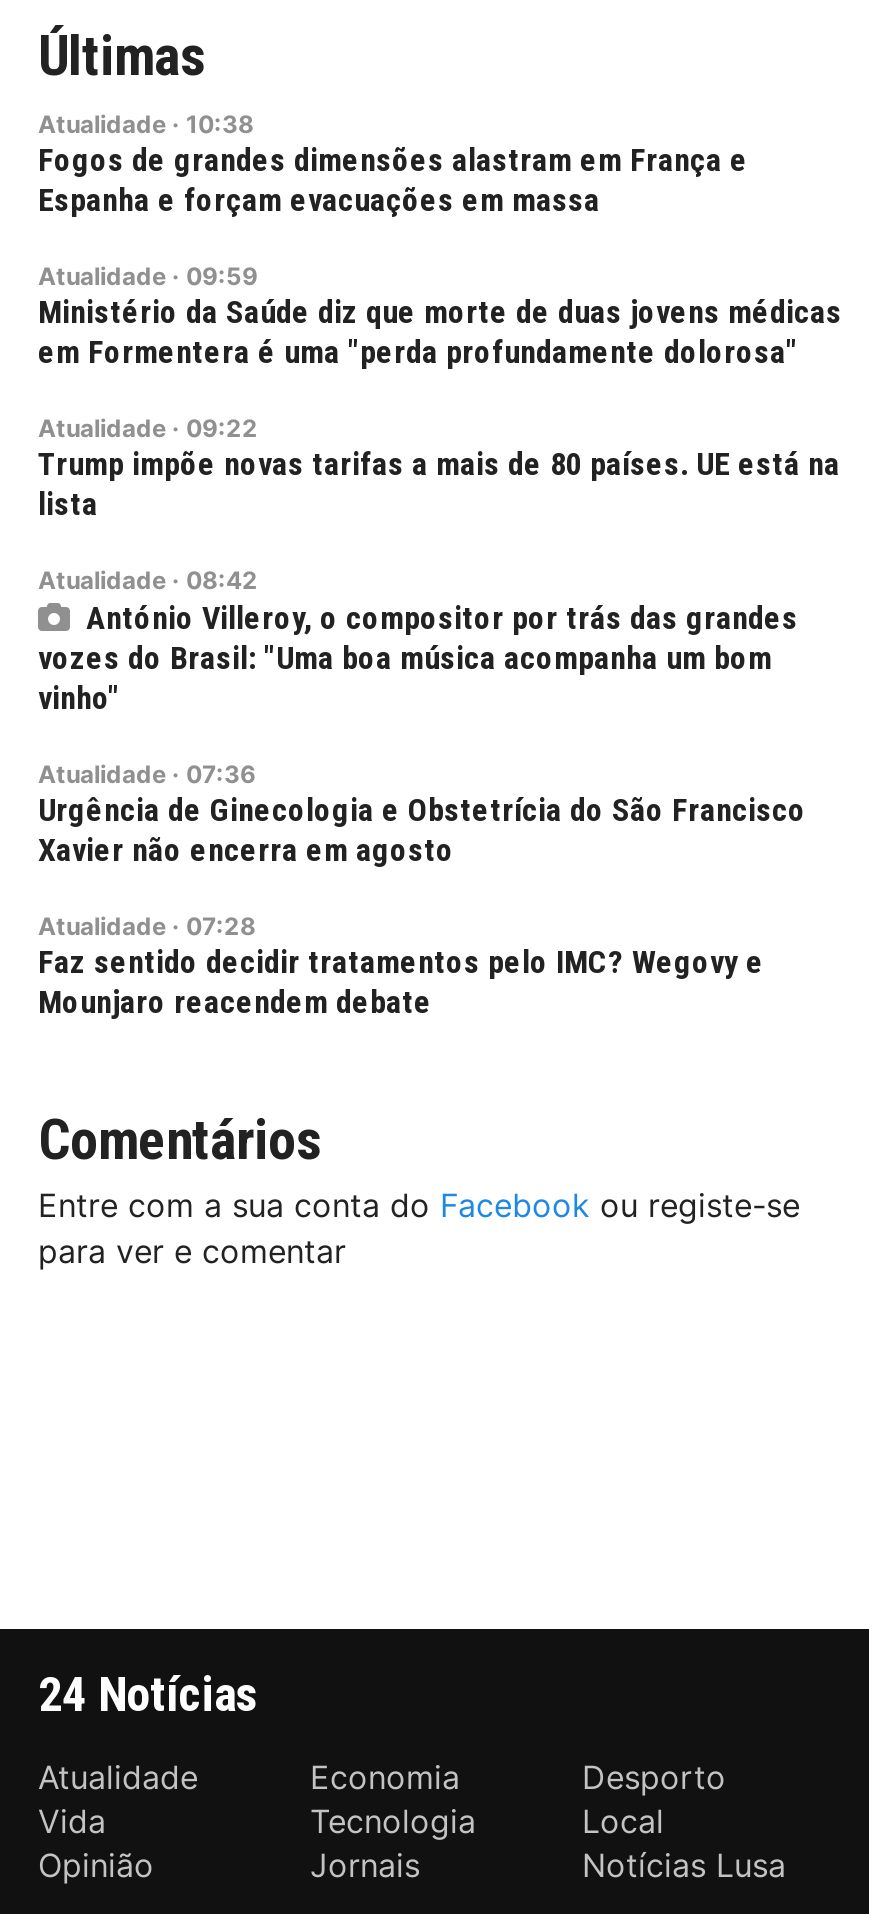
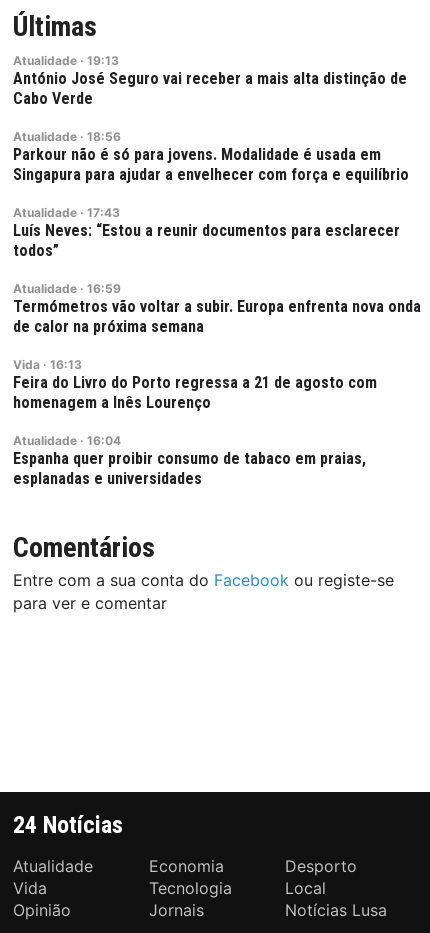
- Atualidade · 10:38
- Fogos de grandes dimensões alastram em França e
- Espanha e forçam evacuações em massa
+ Atualidade · 19:13
+ António José Seguro vai receber a mais alta distinção de
+ Cabo Verde

- Atualidade · 09:59
- Ministério da Saúde diz que morte de duas jovens médicas
- em Formentera é uma "perda profundamente dolorosa"
+ Atualidade · 18:56
+ Parkour não é só para jovens. Modalidade é usada em
+ Singapura para ajudar a envelhecer com força e equilíbrio

- Atualidade · 09:22
- Trump impõe novas tarifas a mais de 80 países. UE está na
- lista
+ Atualidade · 17:43
+ Luís Neves: “Estou a reunir documentos para esclarecer
+ todos”

- Atualidade · 08:42
- António Villeroy, o compositor por trás das grandes
- vozes do Brasil: "Uma boa música acompanha um bom
- vinho"
+ Atualidade · 16:59
+ Termómetros vão voltar a subir. Europa enfrenta nova onda
+ de calor na próxima semana

- Atualidade · 07:36
- Urgência de Ginecologia e Obstetrícia do São Francisco
- Xavier não encerra em agosto
+ Vida · 16:13
+ Feira do Livro do Porto regressa a 21 de agosto com
+ homenagem a Inês Lourenço

- Atualidade · 07:28
- Faz sentido decidir tratamentos pelo IMC? Wegovy e
- Mounjaro reacendem debate
+ Atualidade · 16:04
+ Espanha quer proibir consumo de tabaco em praias,
+ esplanadas e universidades
